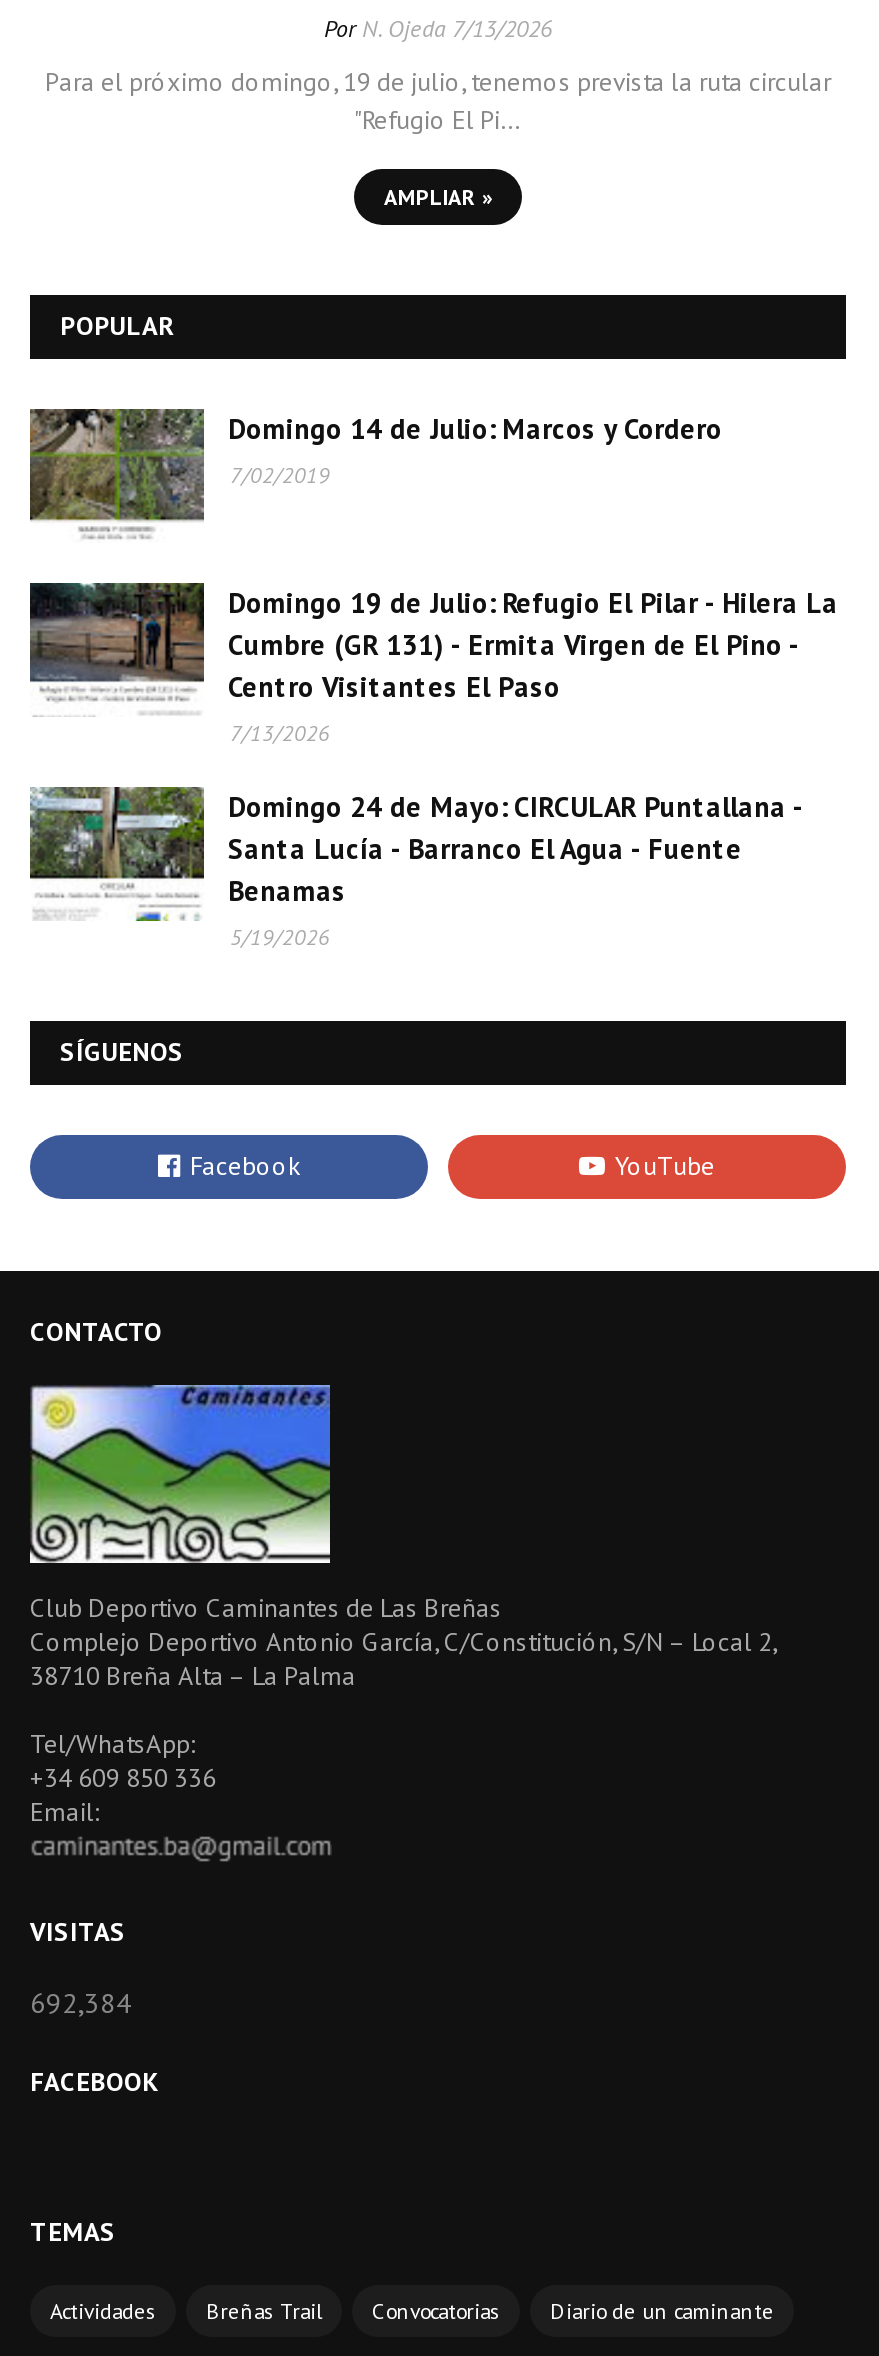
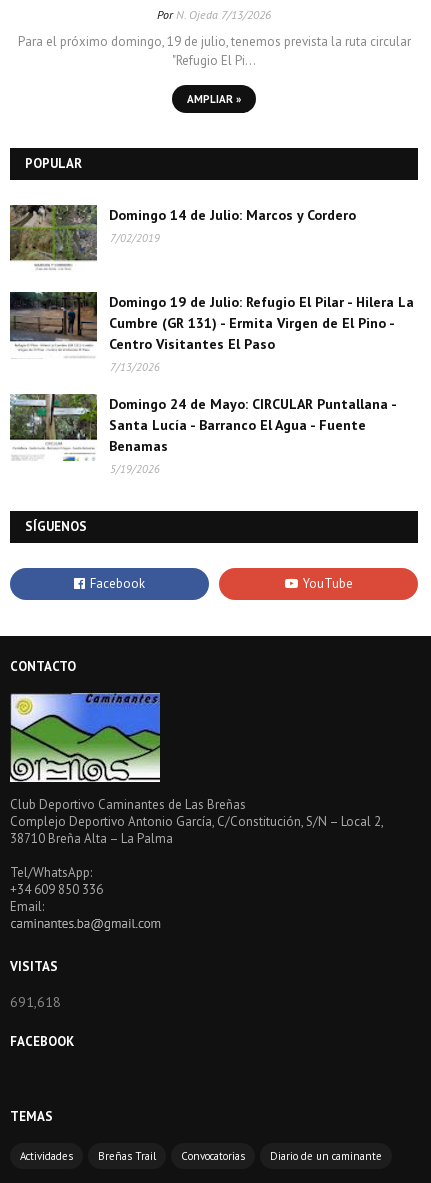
- 692,384
+ 691,618
